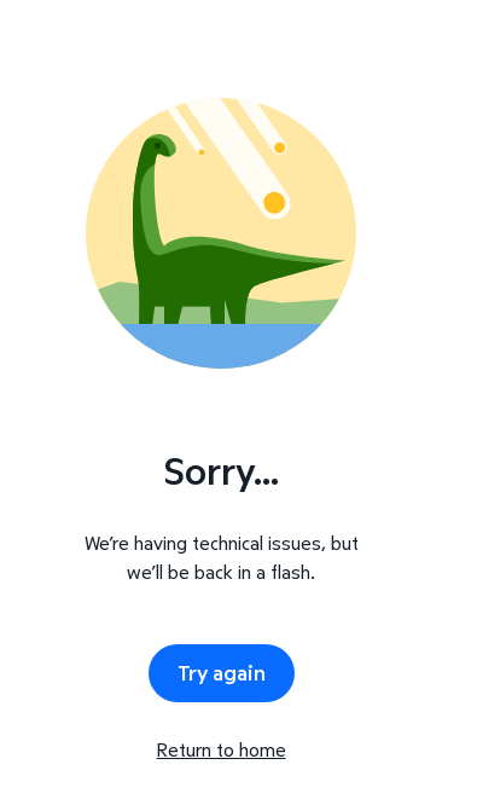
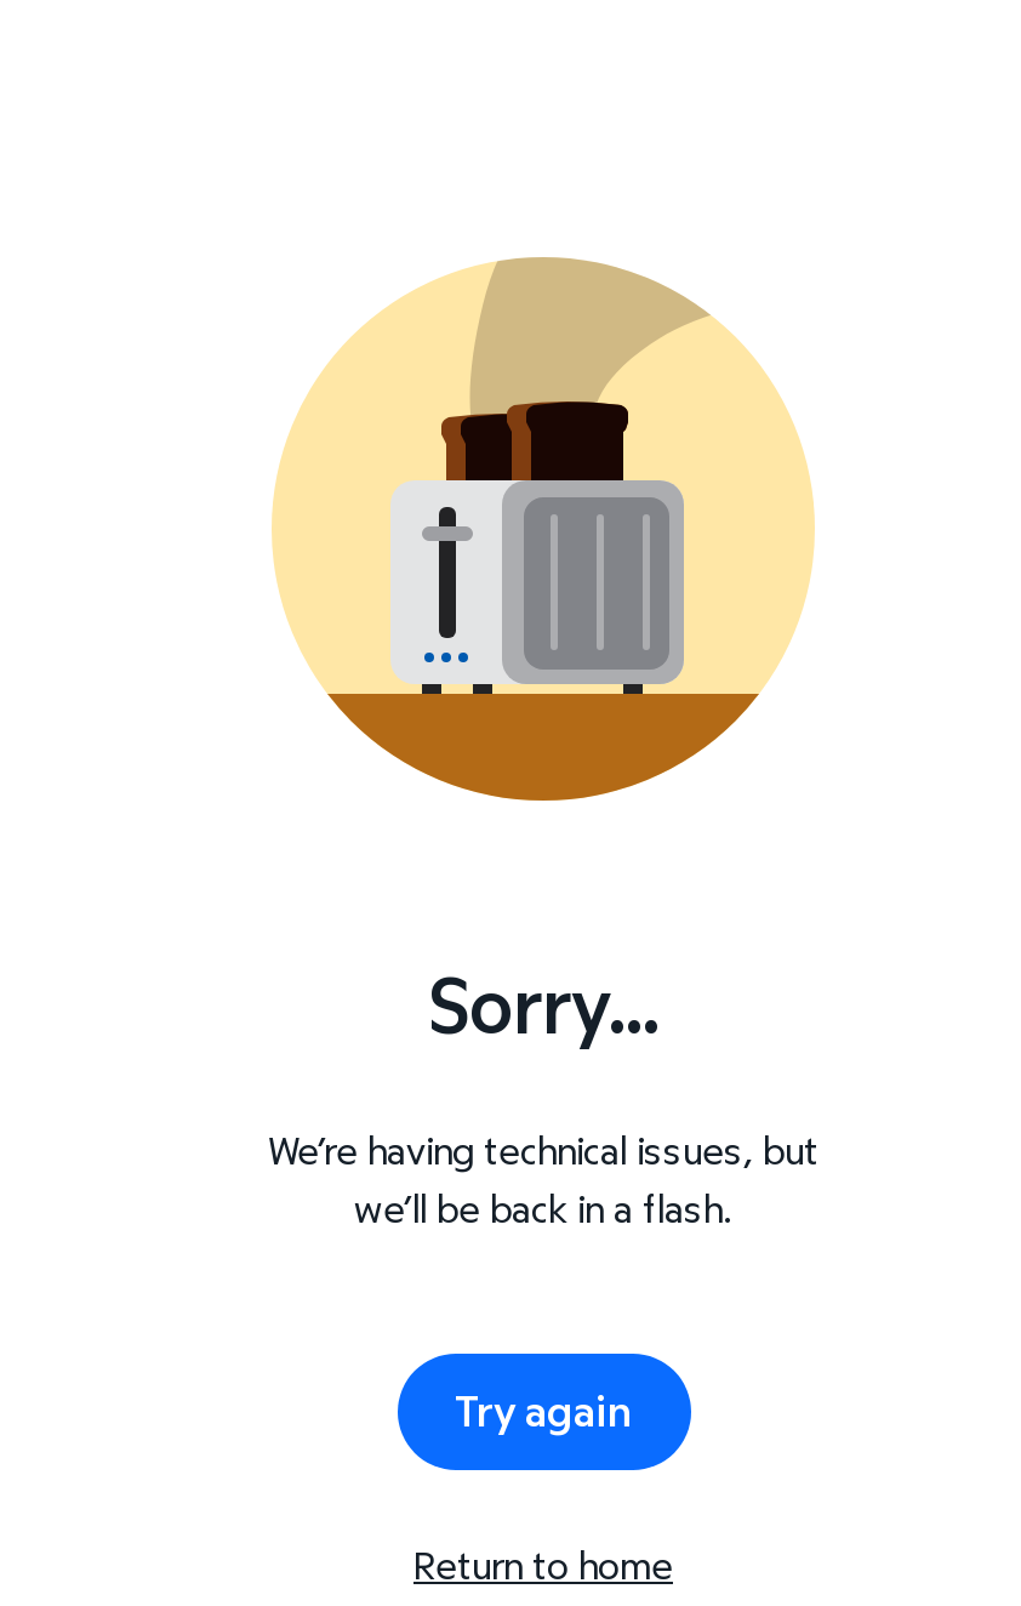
- [image]
+ [image]
